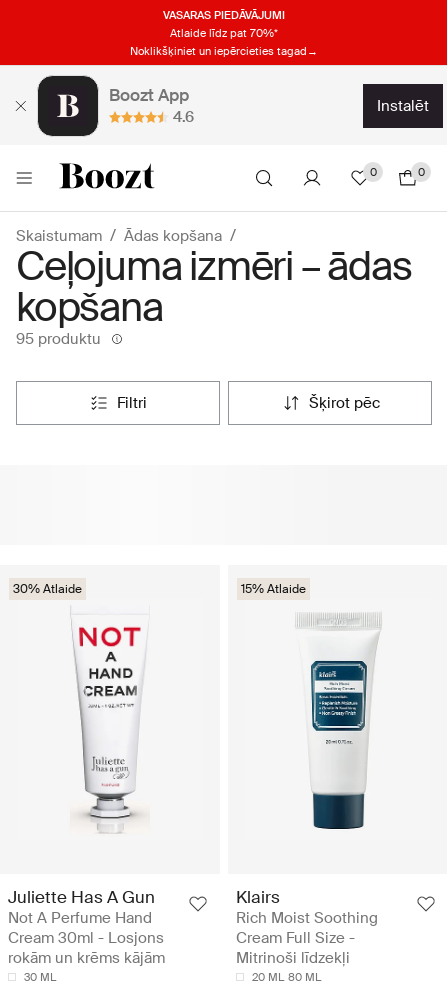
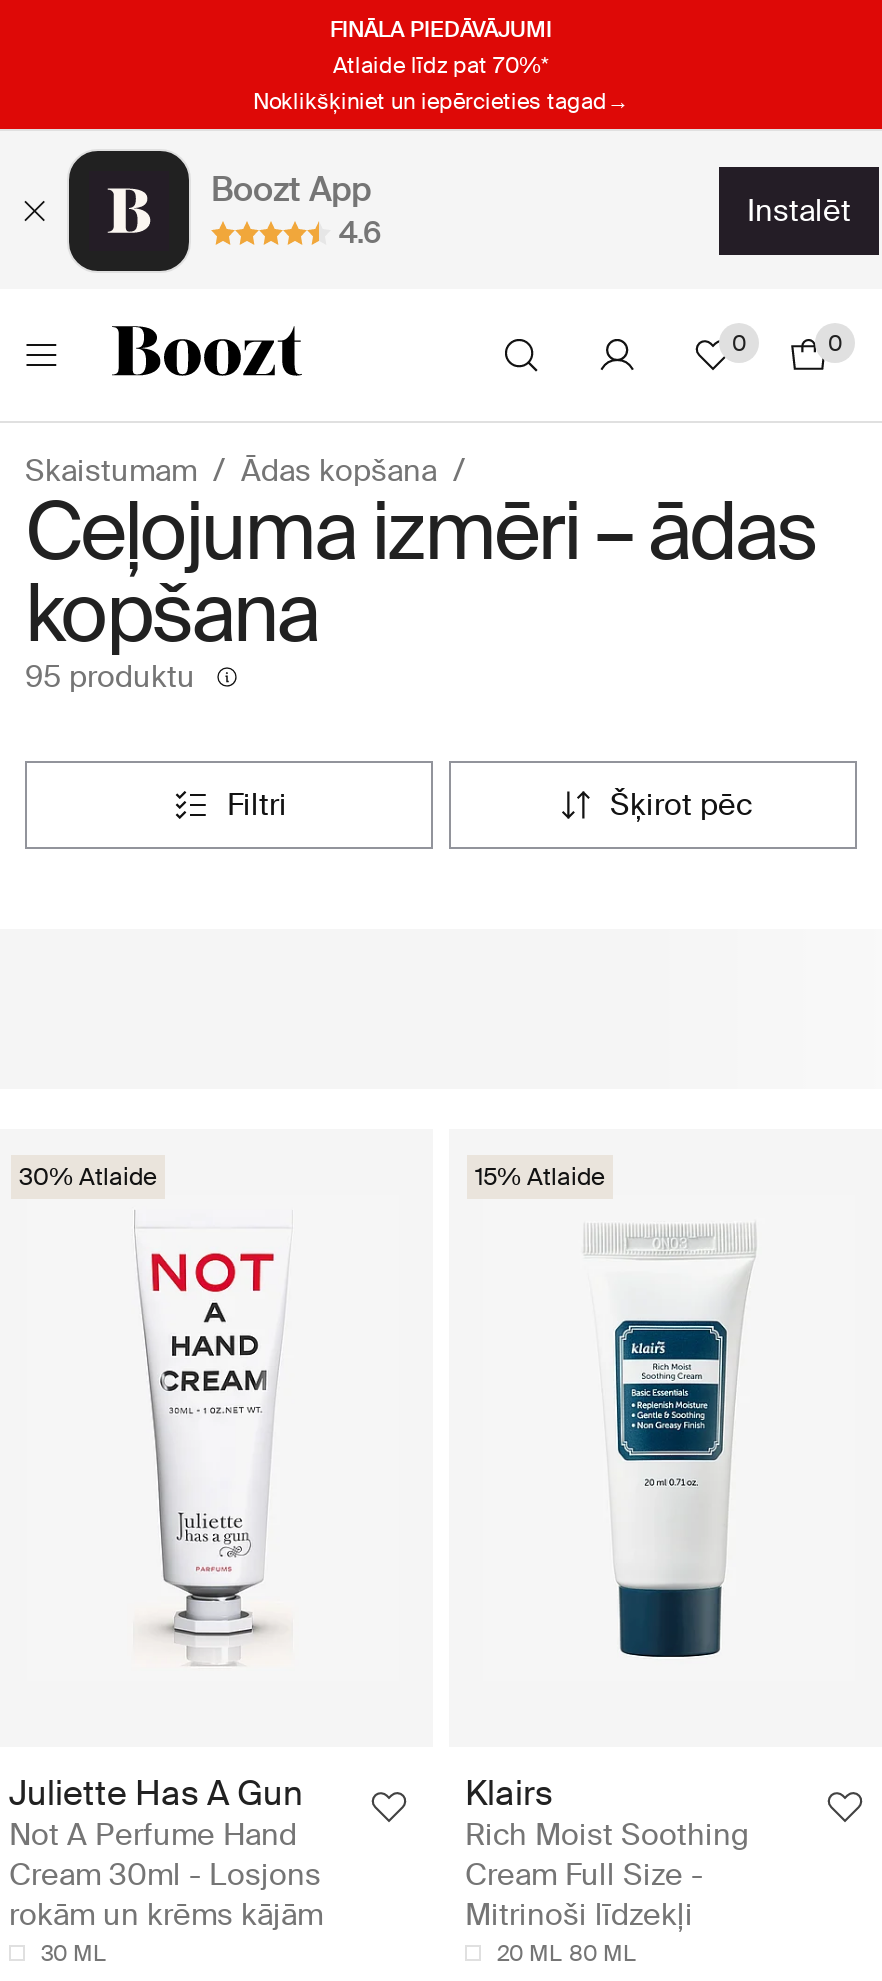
- VASARAS PIEDĀVĀJUMI
+ FINĀLA PIEDĀVĀJUMI
